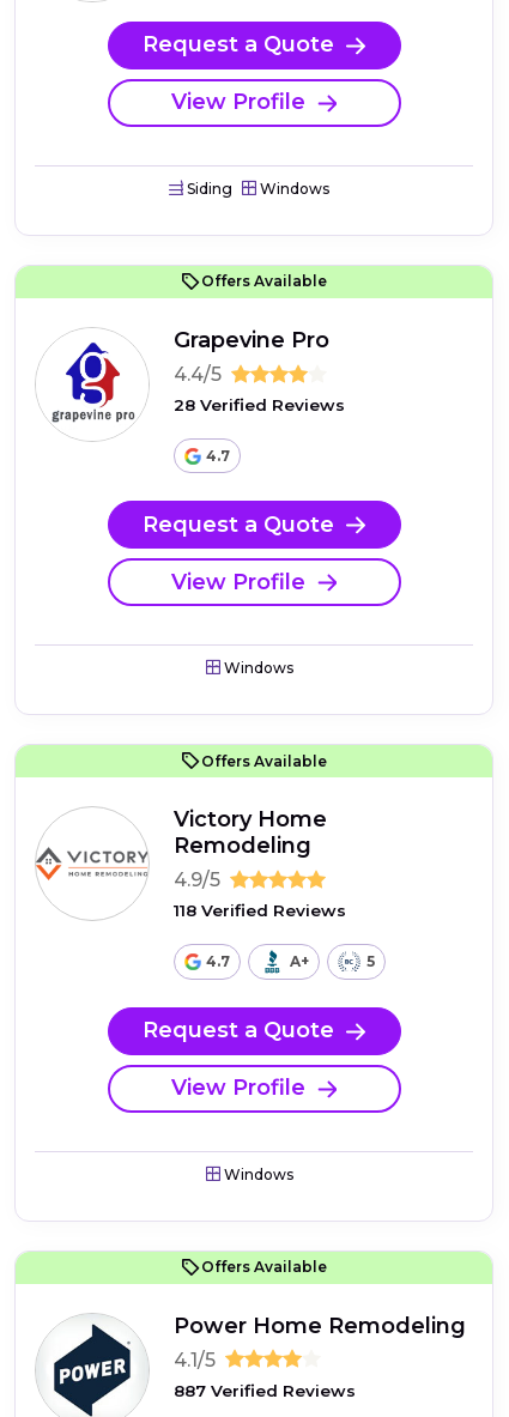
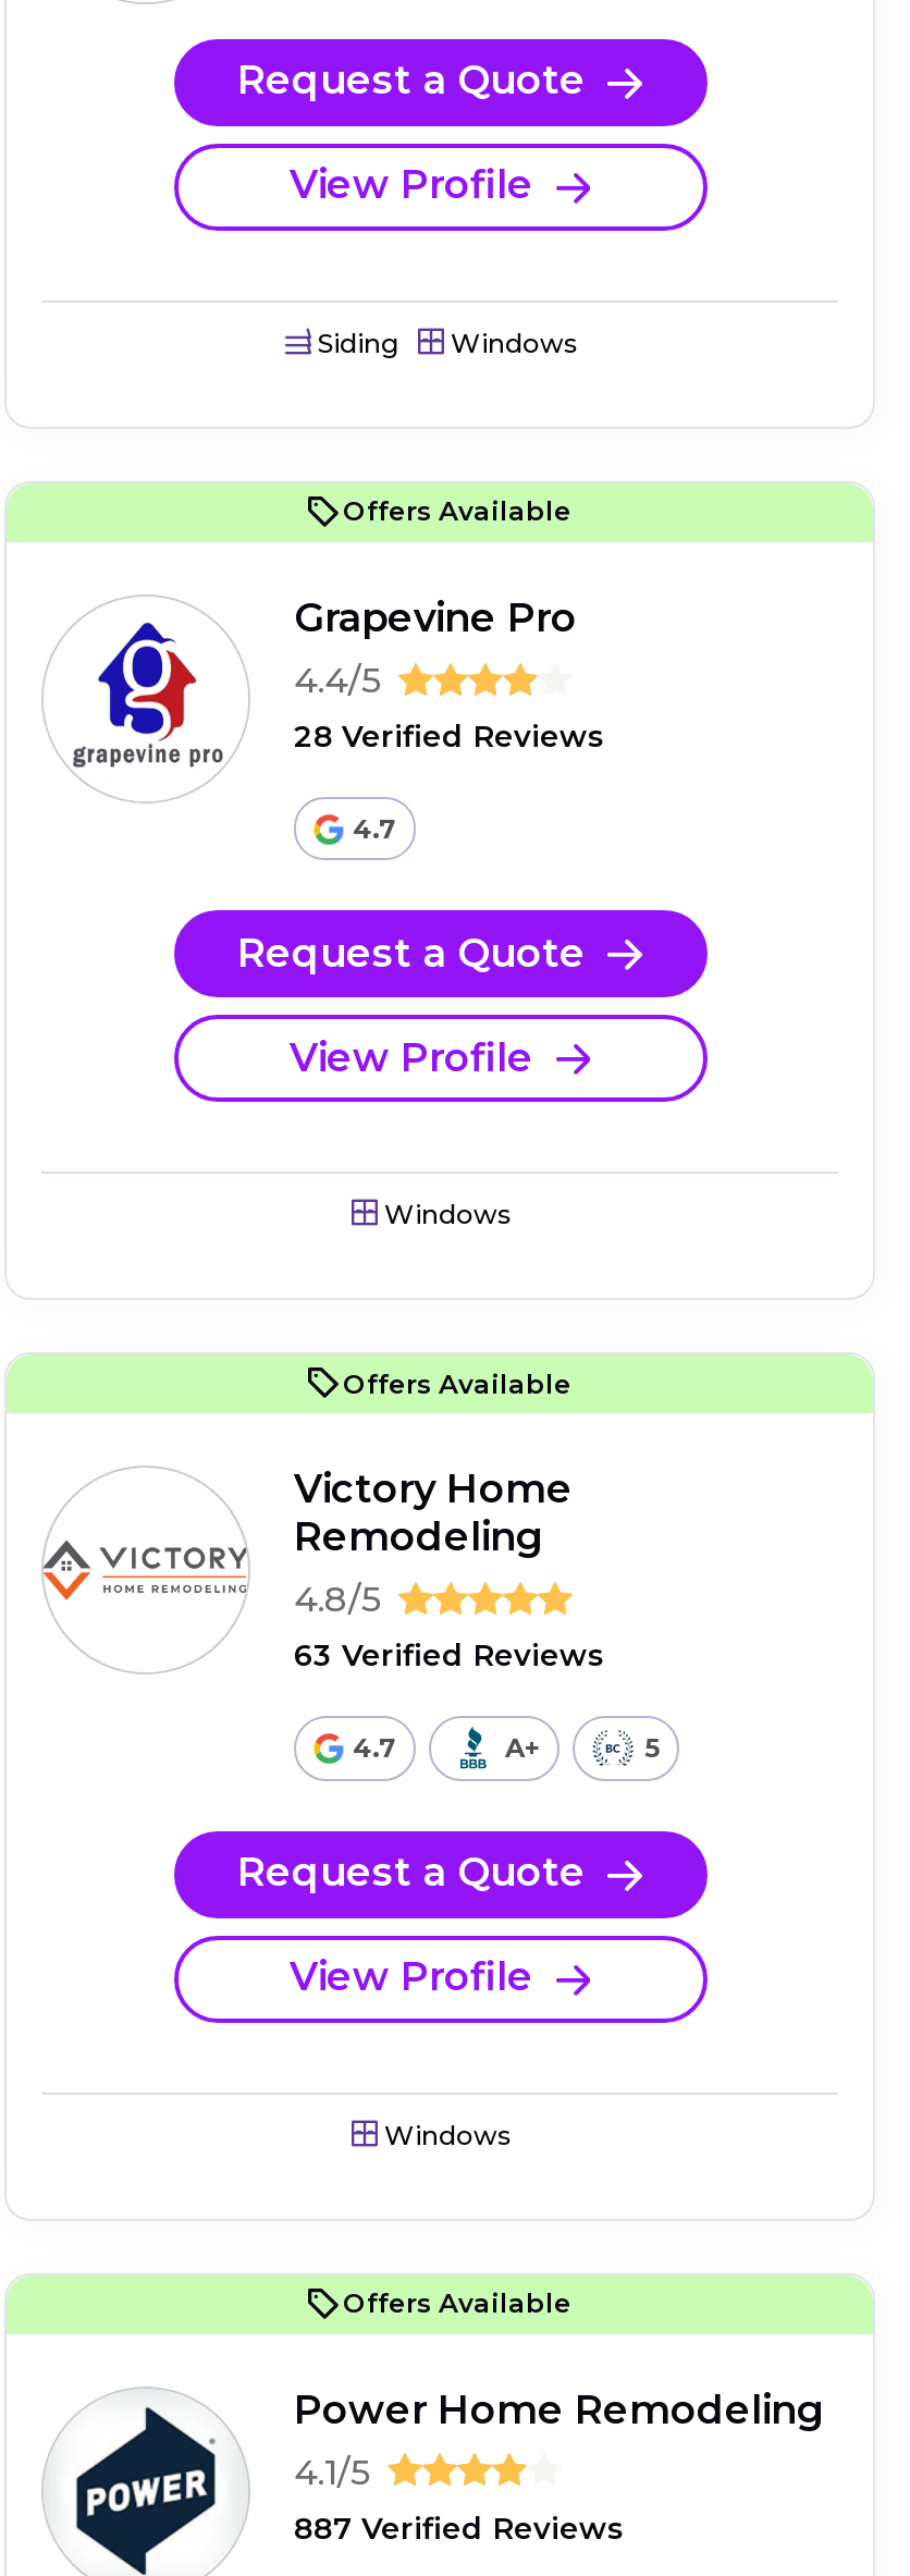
- 4.9/5
+ 4.8/5

- 118 Verified Reviews
+ 63 Verified Reviews
